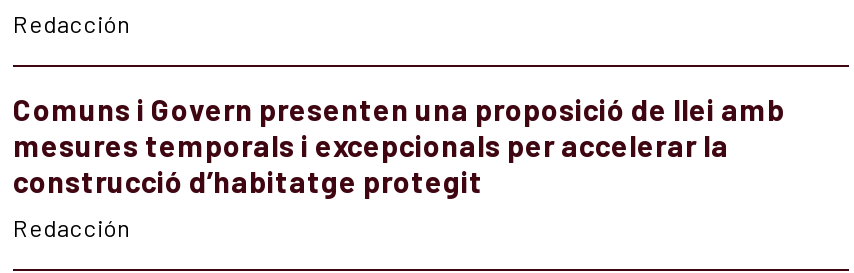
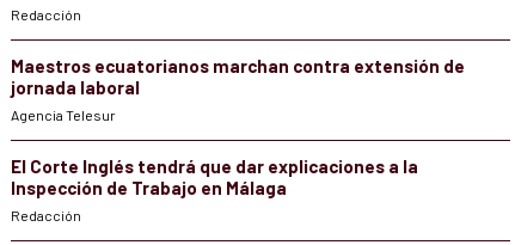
- Comuns i Govern presenten una proposició de llei amb
- mesures temporals i excepcionals per accelerar la
- construcció d’habitatge protegit
+ Maestros ecuatorianos marchan contra extensión de
+ jornada laboral
+ Agencia Telesur
+ El Corte Inglés tendrá que dar explicaciones a la
+ Inspección de Trabajo en Málaga
